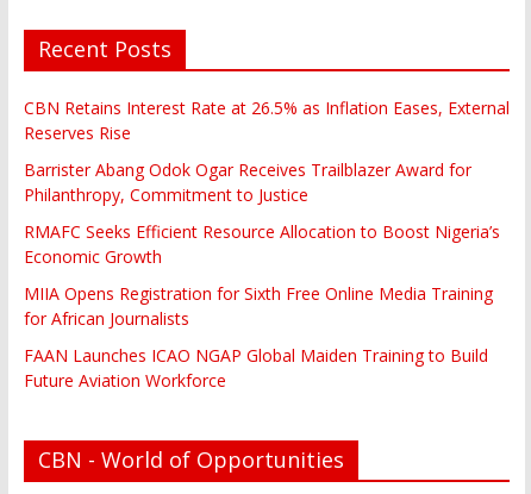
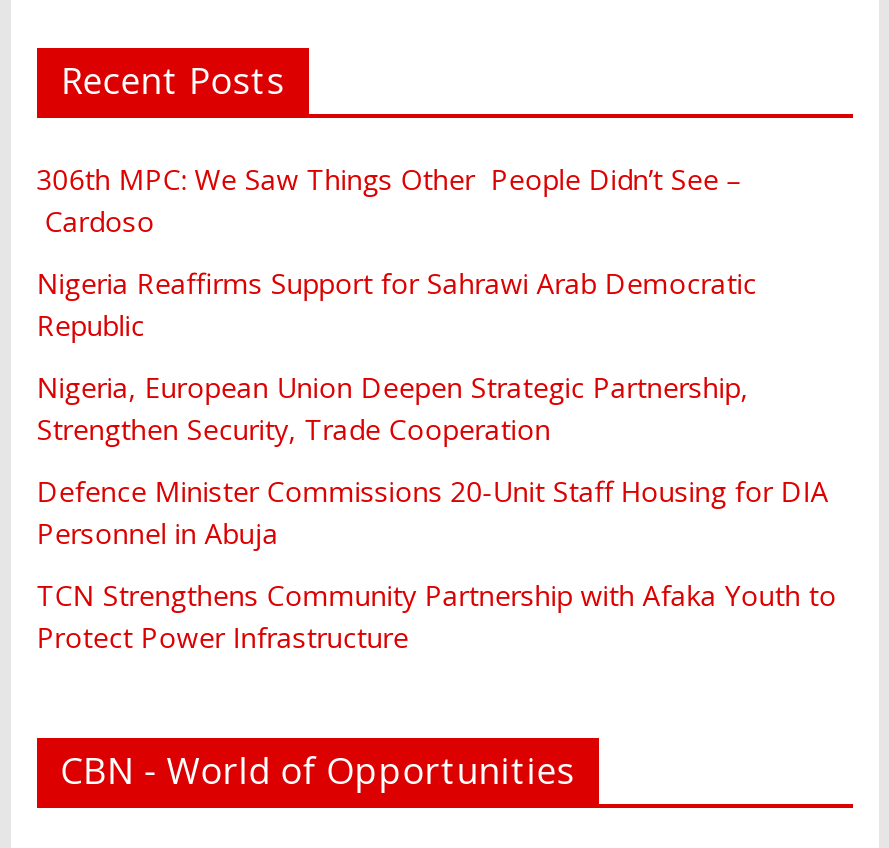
- CBN Retains Interest Rate at 26.5% as Inflation Eases, External
- Reserves Rise
+ 306th MPC: We Saw Things Other People Didn’t See –
+ Cardoso

- Barrister Abang Odok Ogar Receives Trailblazer Award for
- Philanthropy, Commitment to Justice
+ Nigeria Reaffirms Support for Sahrawi Arab Democratic
+ Republic

- RMAFC Seeks Efficient Resource Allocation to Boost Nigeria’s
- Economic Growth
+ Nigeria, European Union Deepen Strategic Partnership,
+ Strengthen Security, Trade Cooperation

- MIIA Opens Registration for Sixth Free Online Media Training
- for African Journalists
+ Defence Minister Commissions 20-Unit Staff Housing for DIA
+ Personnel in Abuja

- FAAN Launches ICAO NGAP Global Maiden Training to Build
- Future Aviation Workforce
+ TCN Strengthens Community Partnership with Afaka Youth to
+ Protect Power Infrastructure
